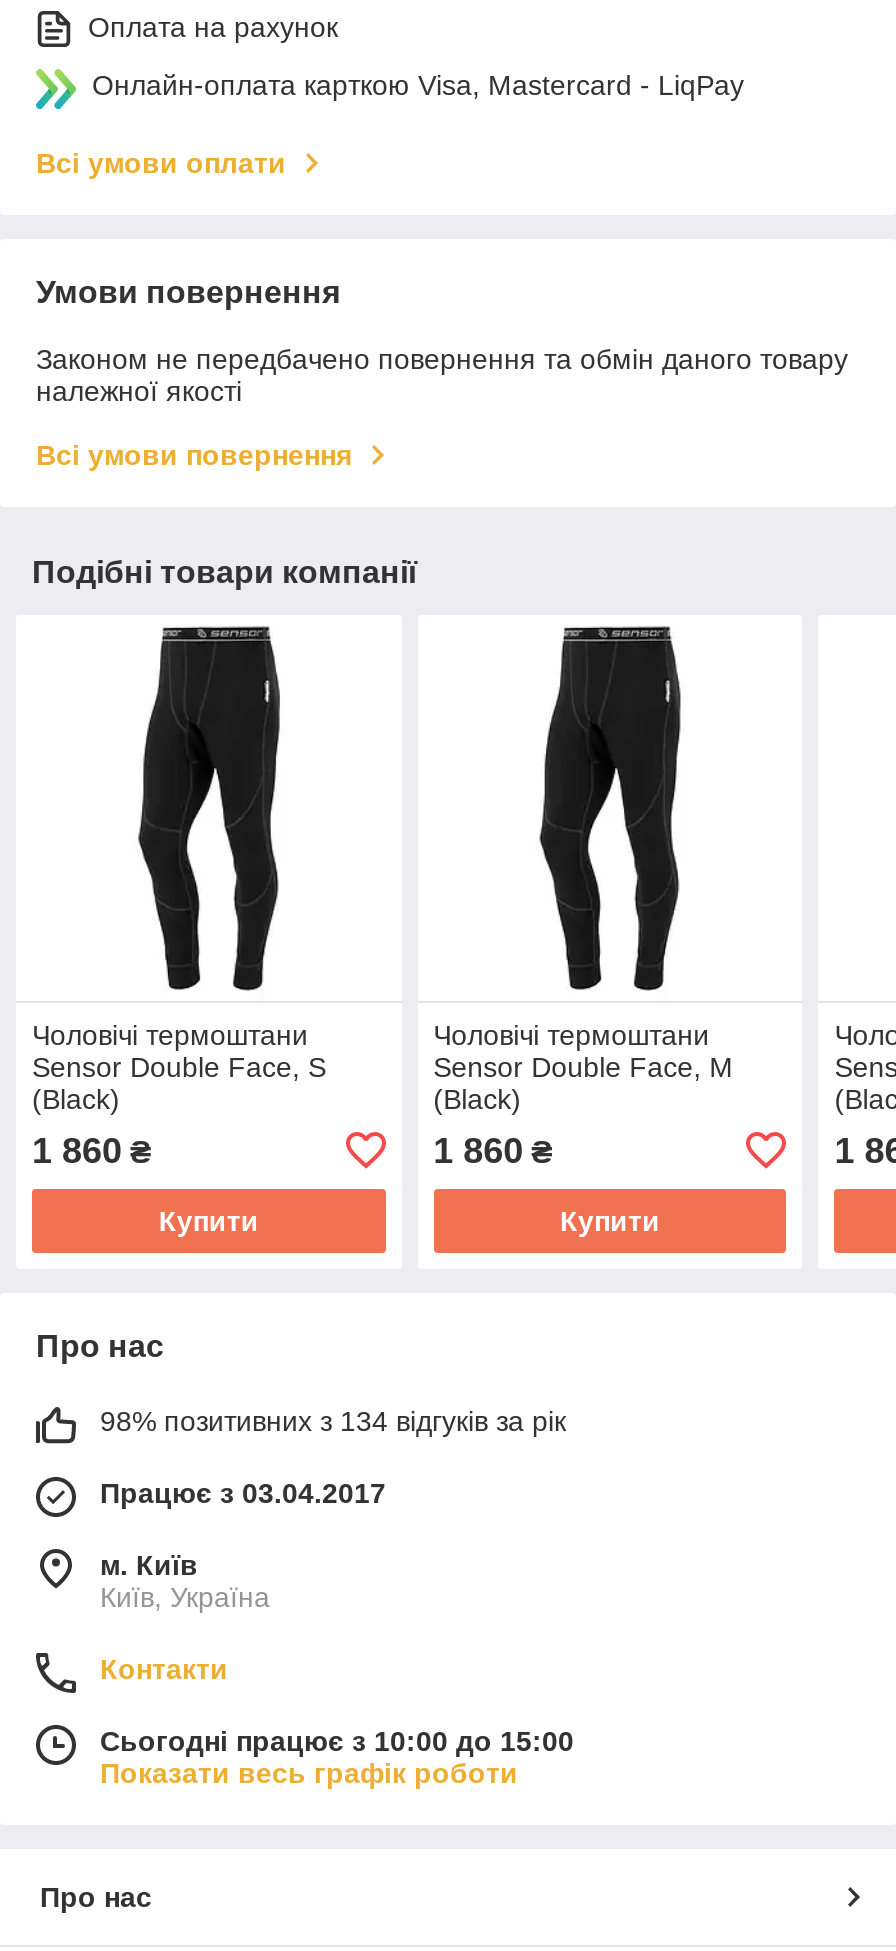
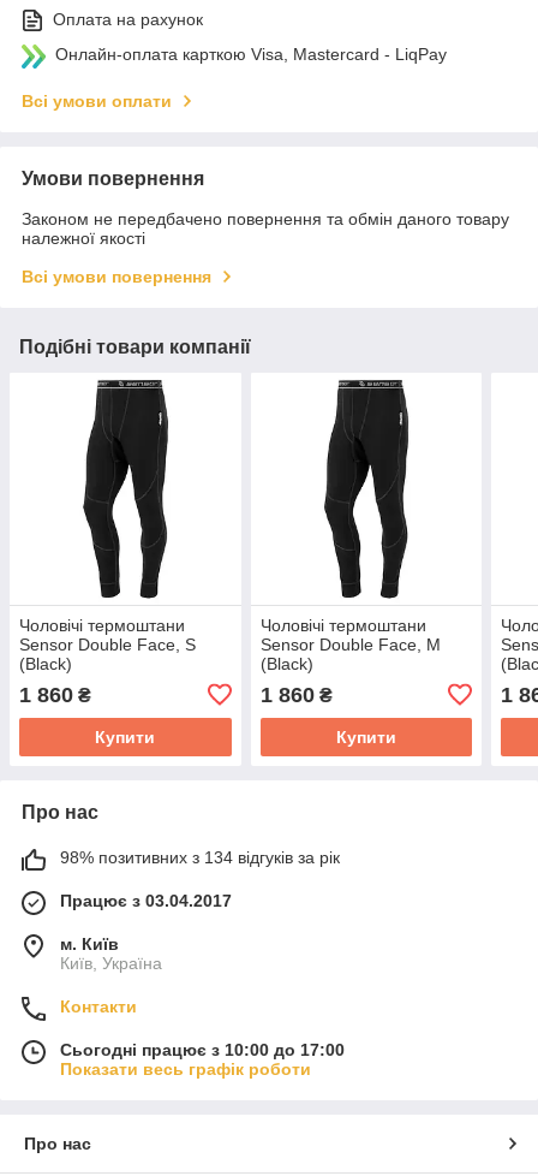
- Сьогодні працює з 10:00 до 15:00
+ Сьогодні працює з 10:00 до 17:00
